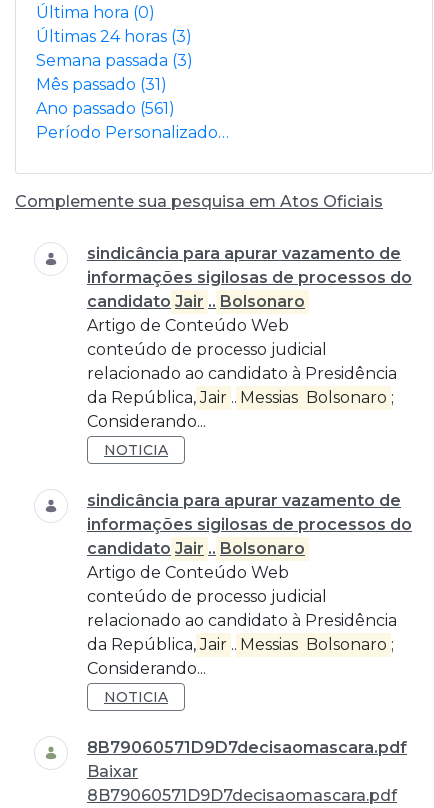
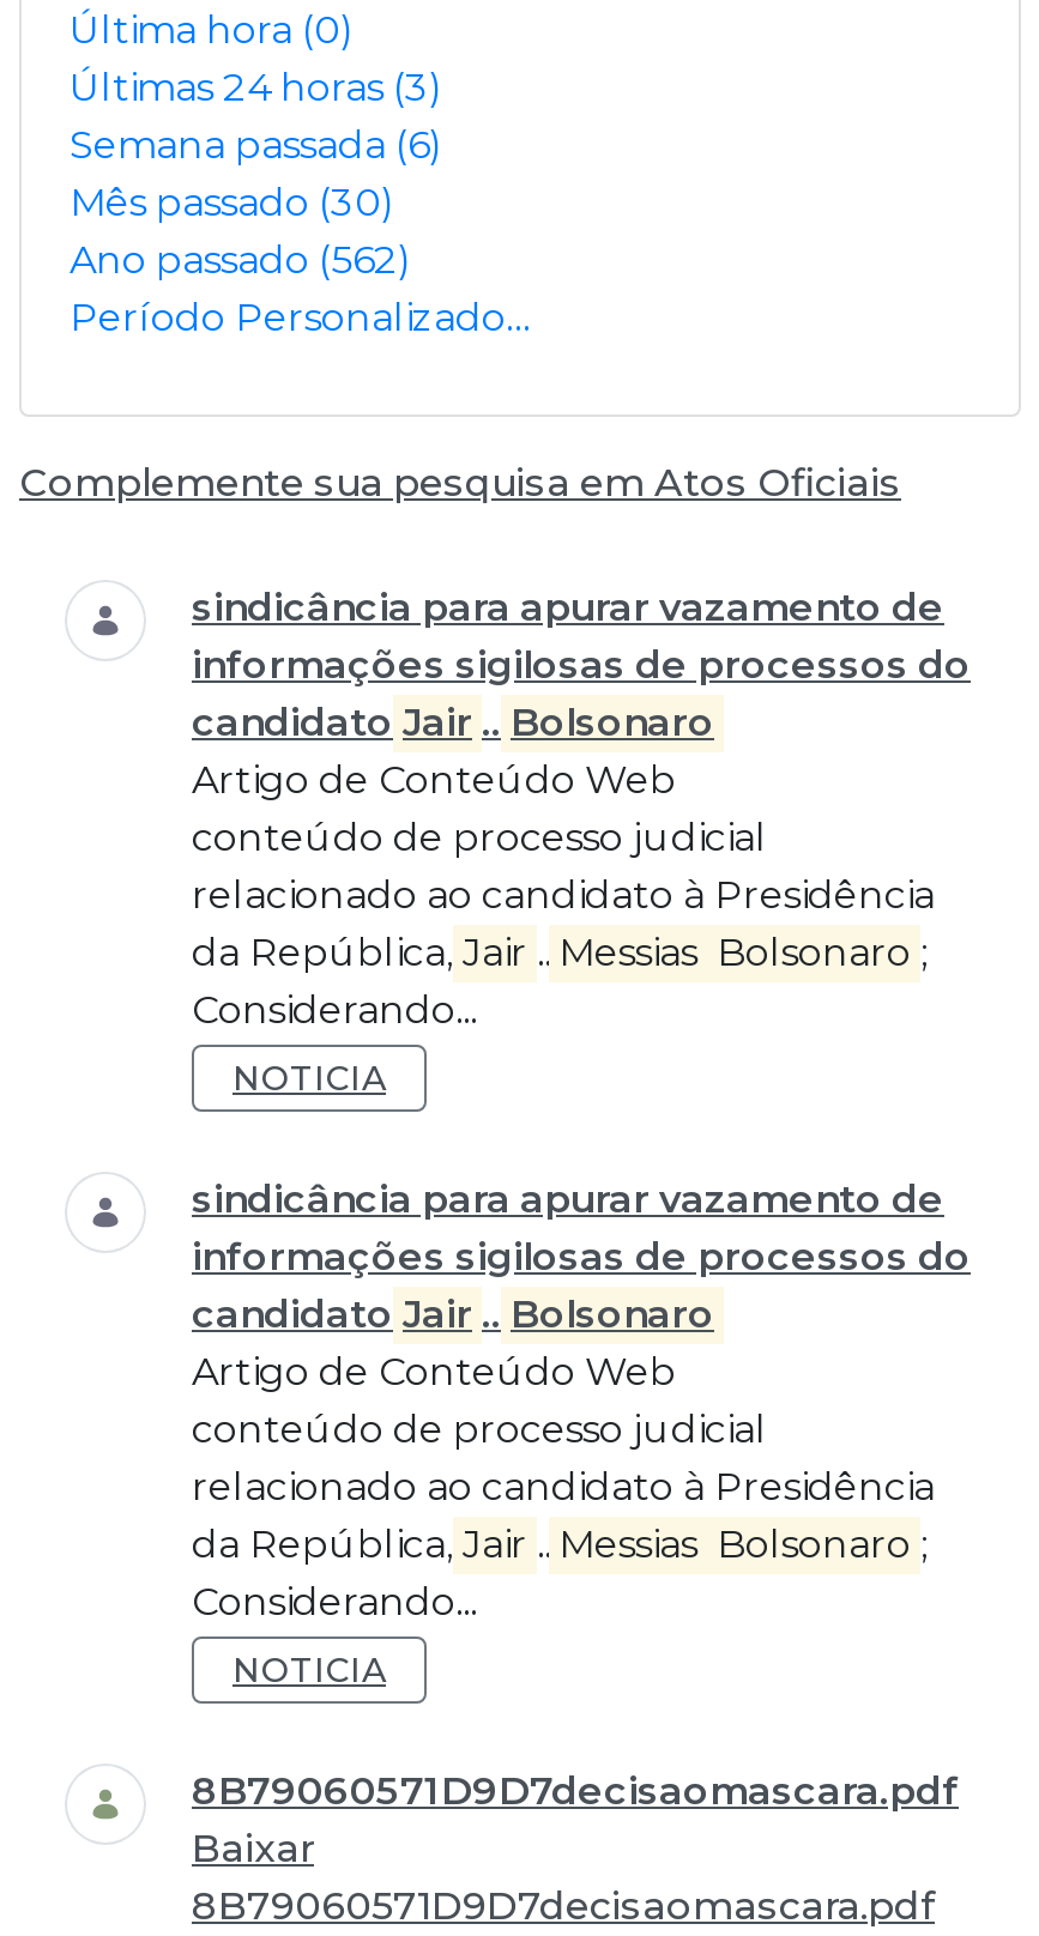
- Semana passada (3)
+ Semana passada (6)

- Mês passado (31)
+ Mês passado (30)

- Ano passado (561)
+ Ano passado (562)
